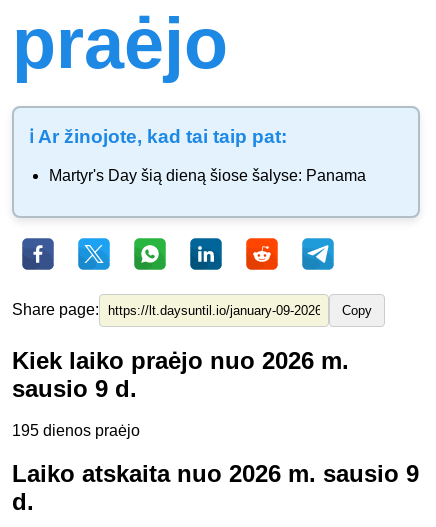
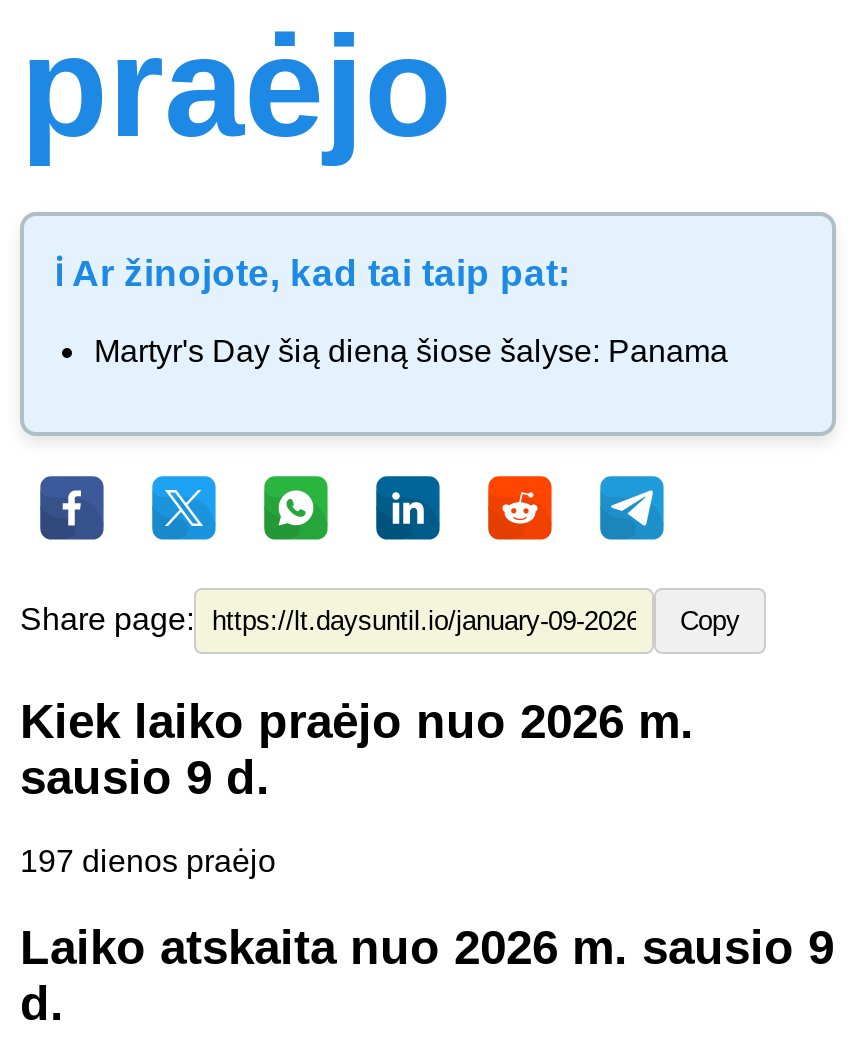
- 195 dienos praėjo
+ 197 dienos praėjo
